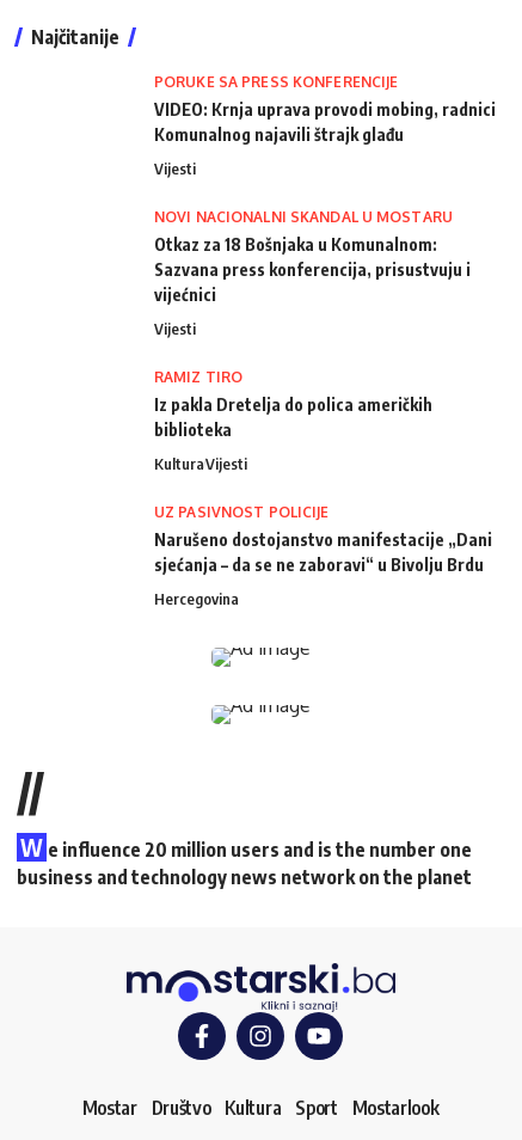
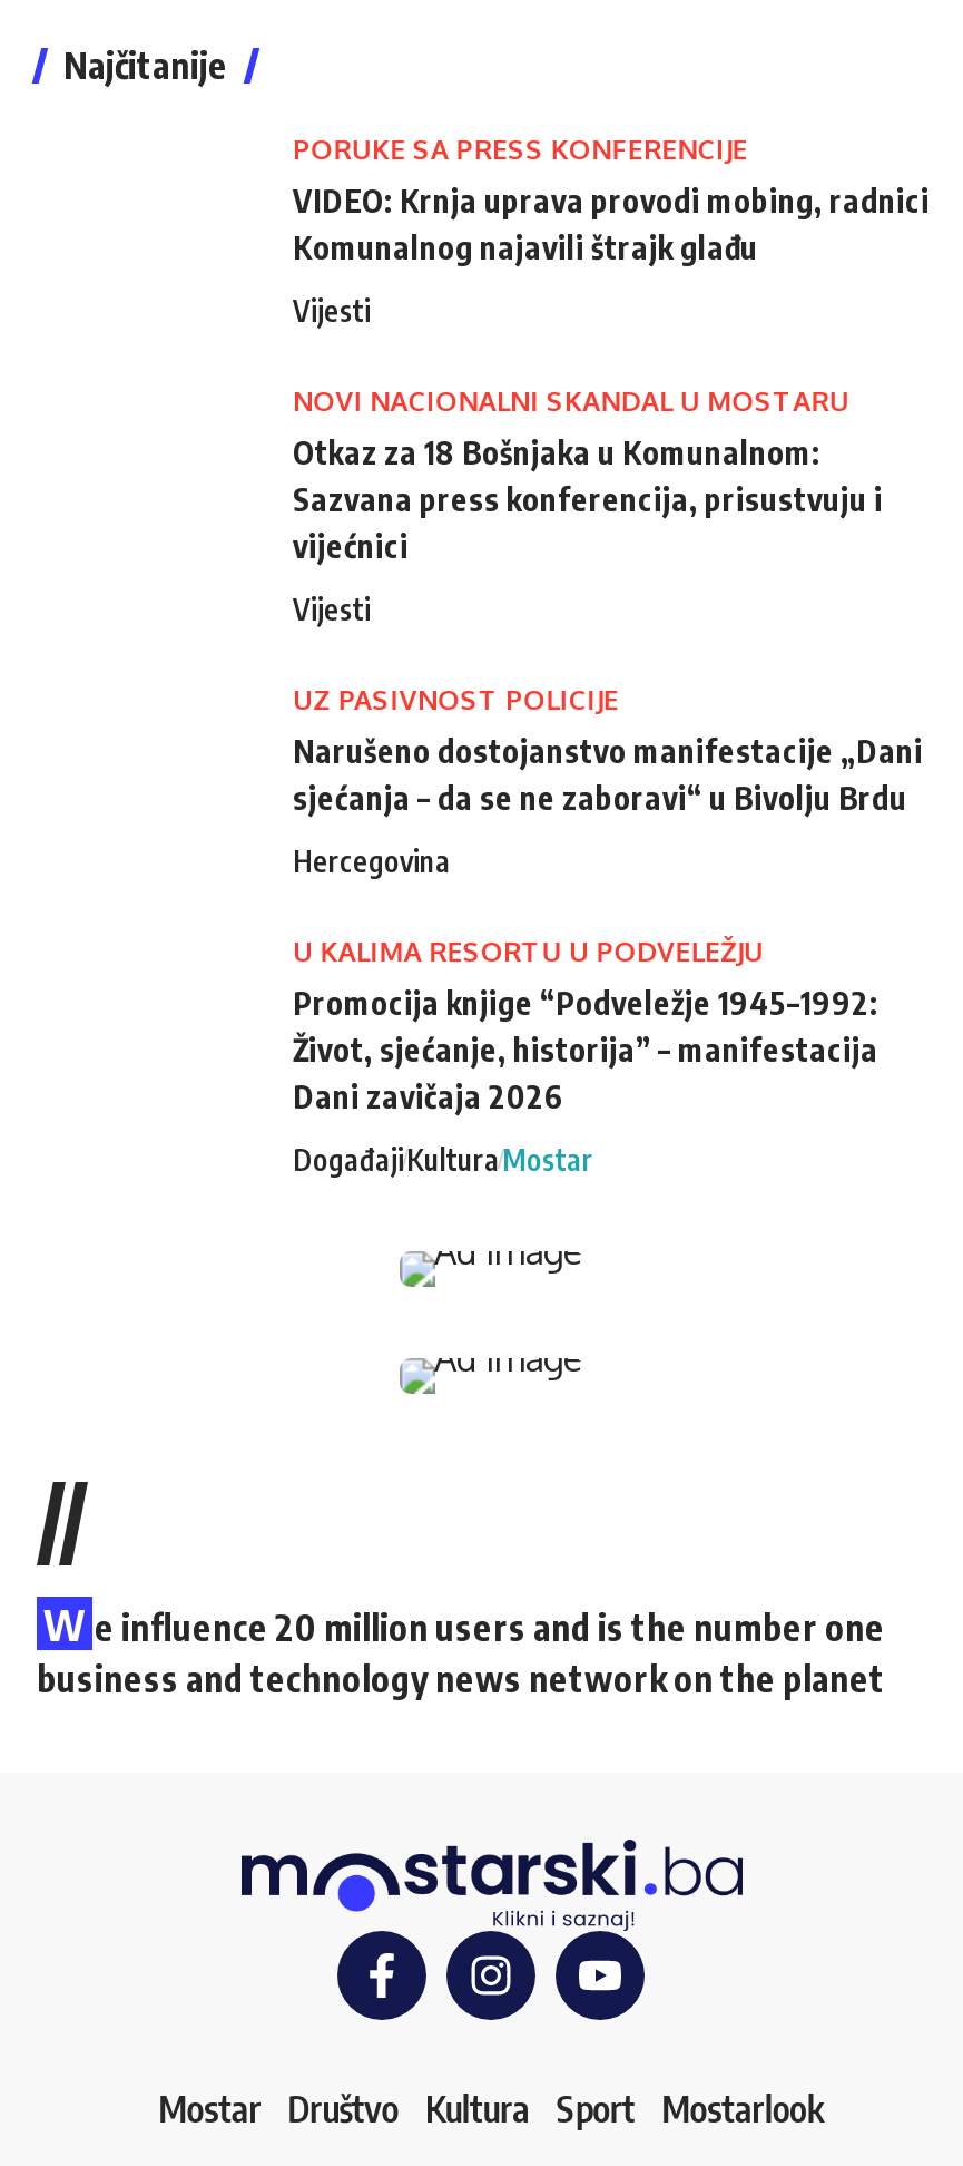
- RAMIZ TIRO
- Iz pakla Dretelja do polica američkih
- biblioteka
- KulturaVijesti

moved up: UZ PASIVNOST POLICIJE | Narušeno dostojanstvo manifestacije „Dani | sjećanja – da se ne zaboravi“ u Bivolju Brdu | Hercegovina

+ U KALIMA RESORTU U PODVELEŽJU
+ Promocija knjige “Podveležje 1945–1992:
+ Život, sjećanje, historija” – manifestacija
+ Dani zavičaja 2026
+ DogađajiKultura Mostar
